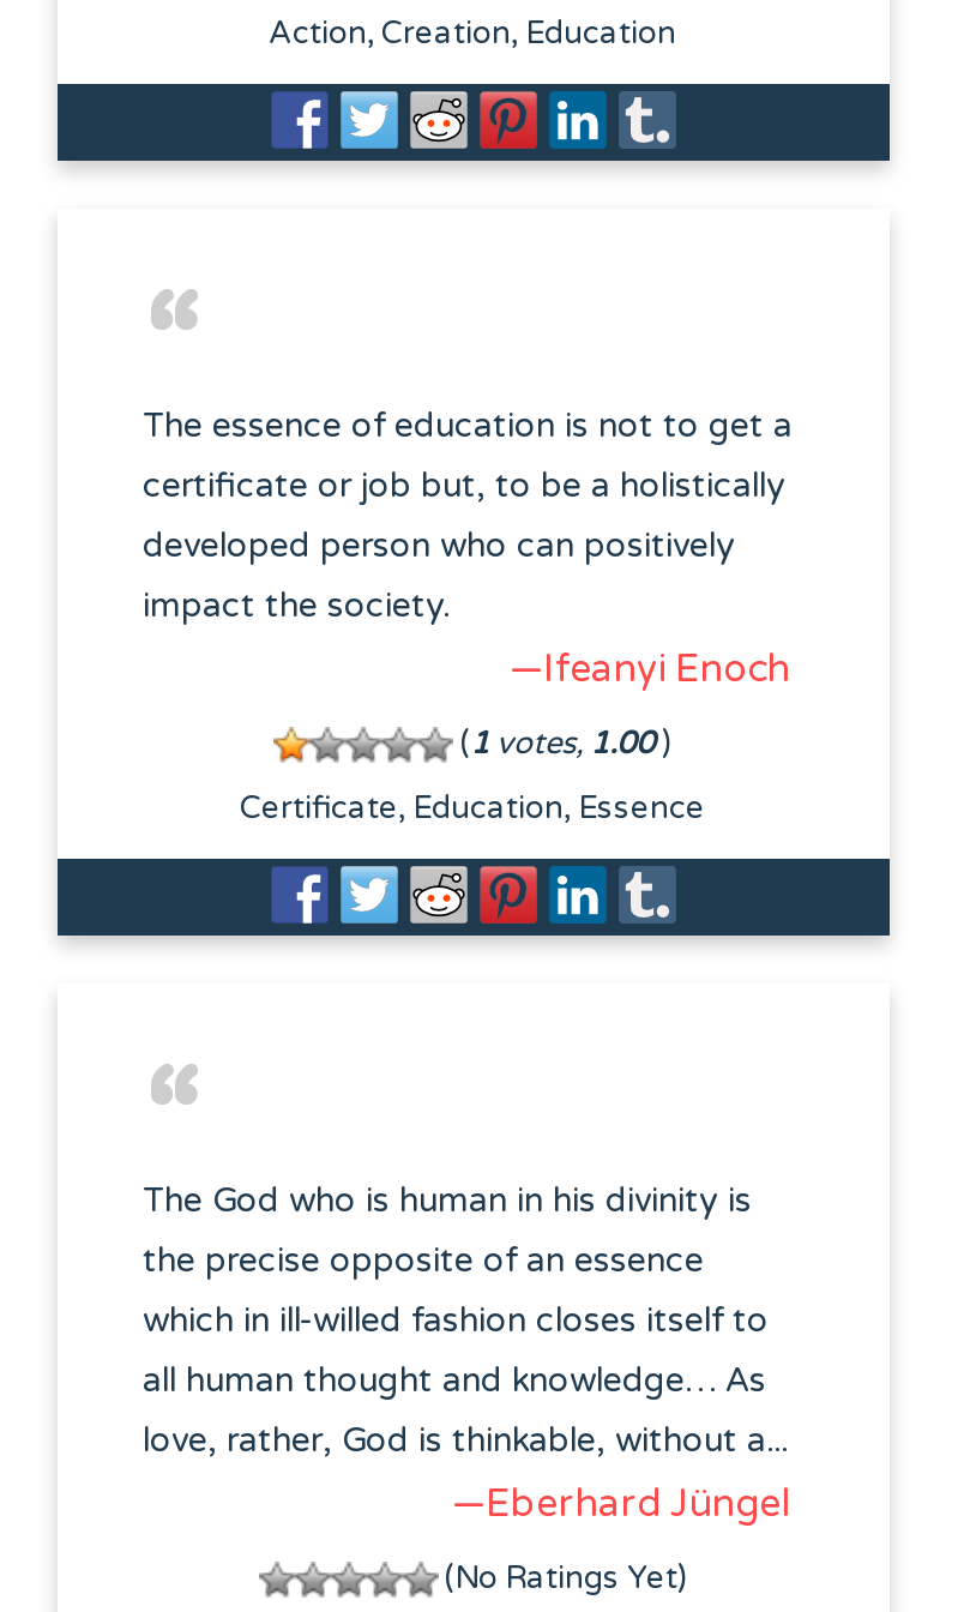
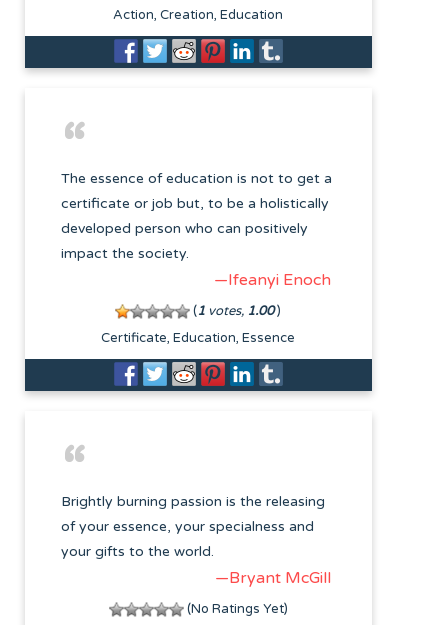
- The God who is human in his divinity is
- the precise opposite of an essence
- which in ill-willed fashion closes itself to
- all human thought and knowledge… As
- love, rather, God is thinkable, without a...
- —Eberhard Jüngel
+ Brightly burning passion is the releasing
+ of your essence, your specialness and
+ your gifts to the world.
+ —Bryant McGill
